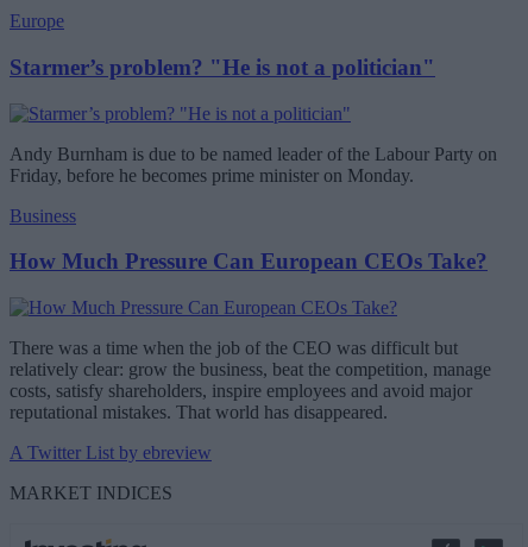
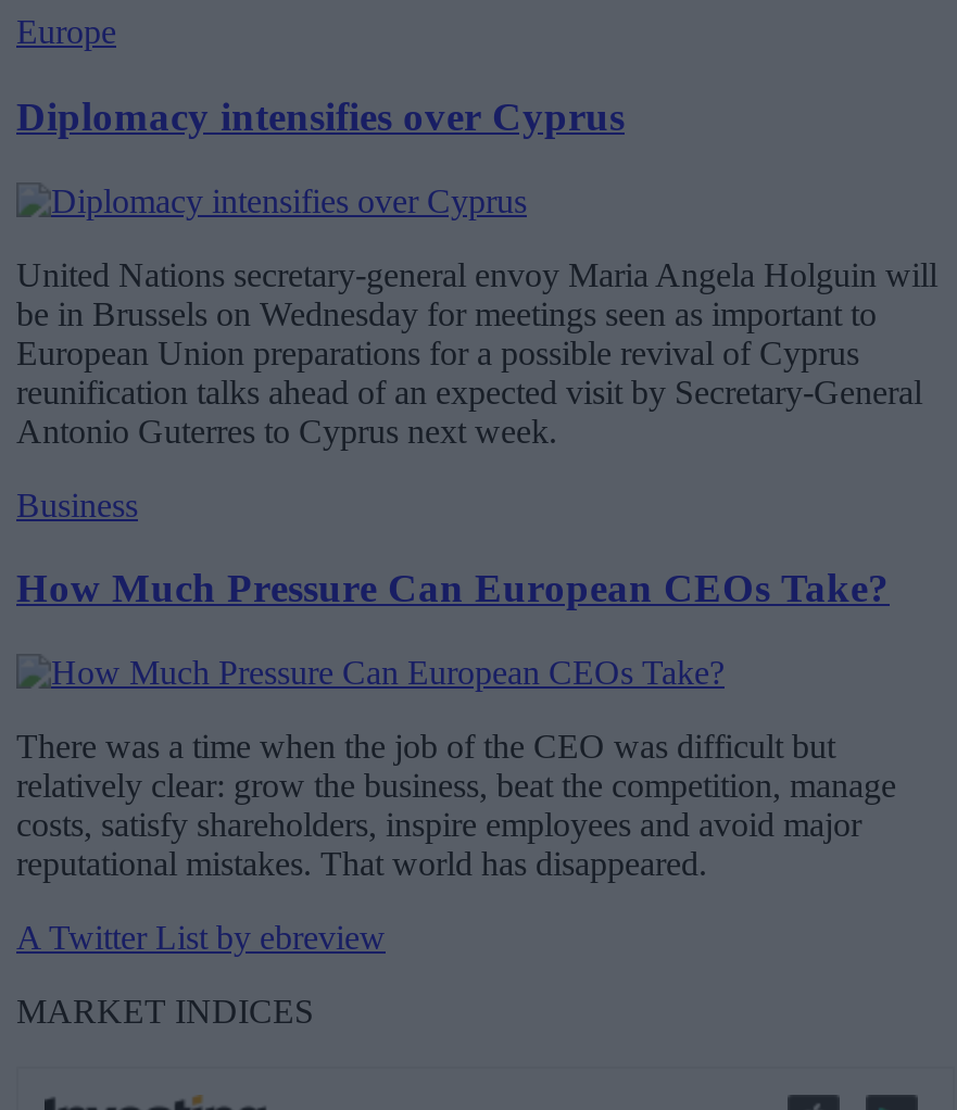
- Starmer’s problem? "He is not a politician"
+ Diplomacy intensifies over Cyprus

- Andy Burnham is due to be named leader of the Labour Party on
- Friday, before he becomes prime minister on Monday.
+ United Nations secretary-general envoy Maria Angela Holguin will
+ be in Brussels on Wednesday for meetings seen as important to
+ European Union preparations for a possible revival of Cyprus
+ reunification talks ahead of an expected visit by Secretary-General
+ Antonio Guterres to Cyprus next week.
